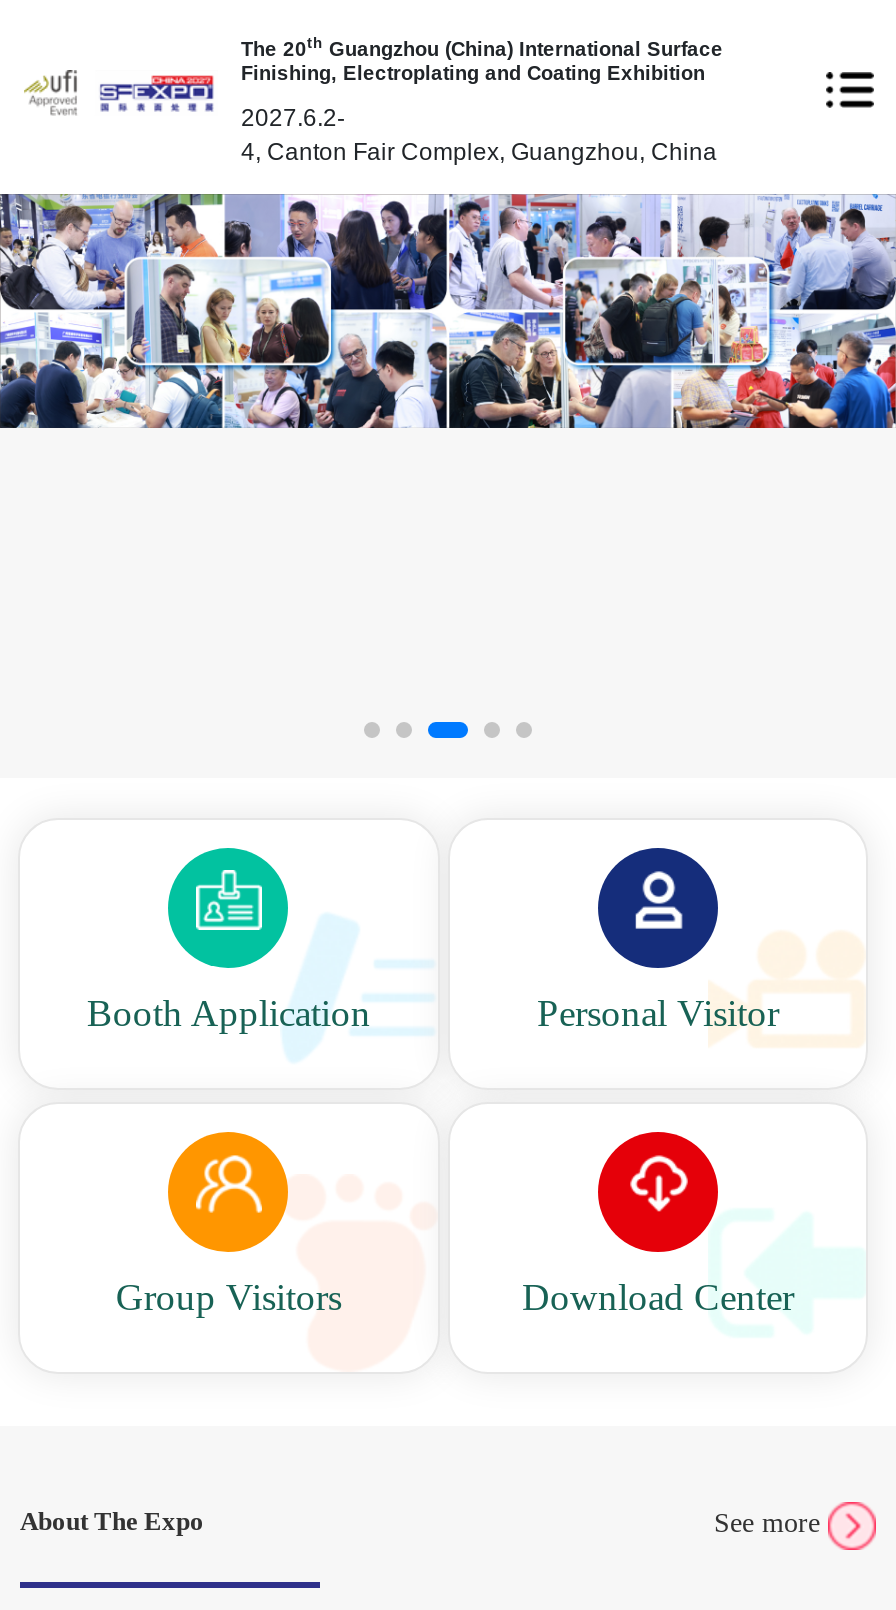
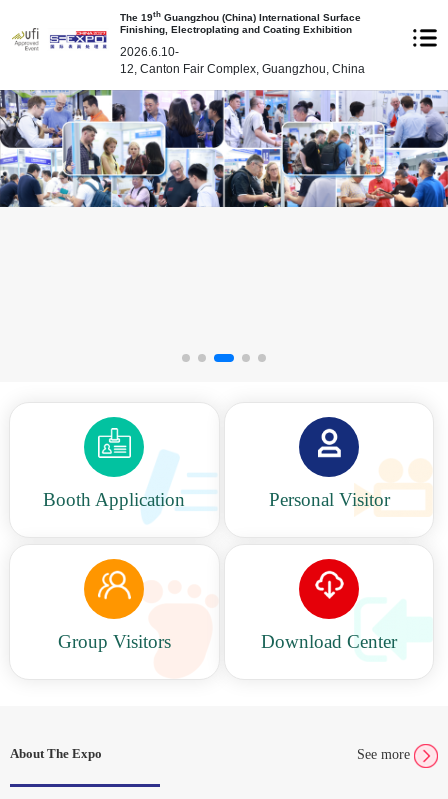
- The 20th Guangzhou (China) International Surface
+ The 19th Guangzhou (China) International Surface

- 2027.6.2-
+ 2026.6.10-

- 4, Canton Fair Complex, Guangzhou, China
+ 12, Canton Fair Complex, Guangzhou, China
